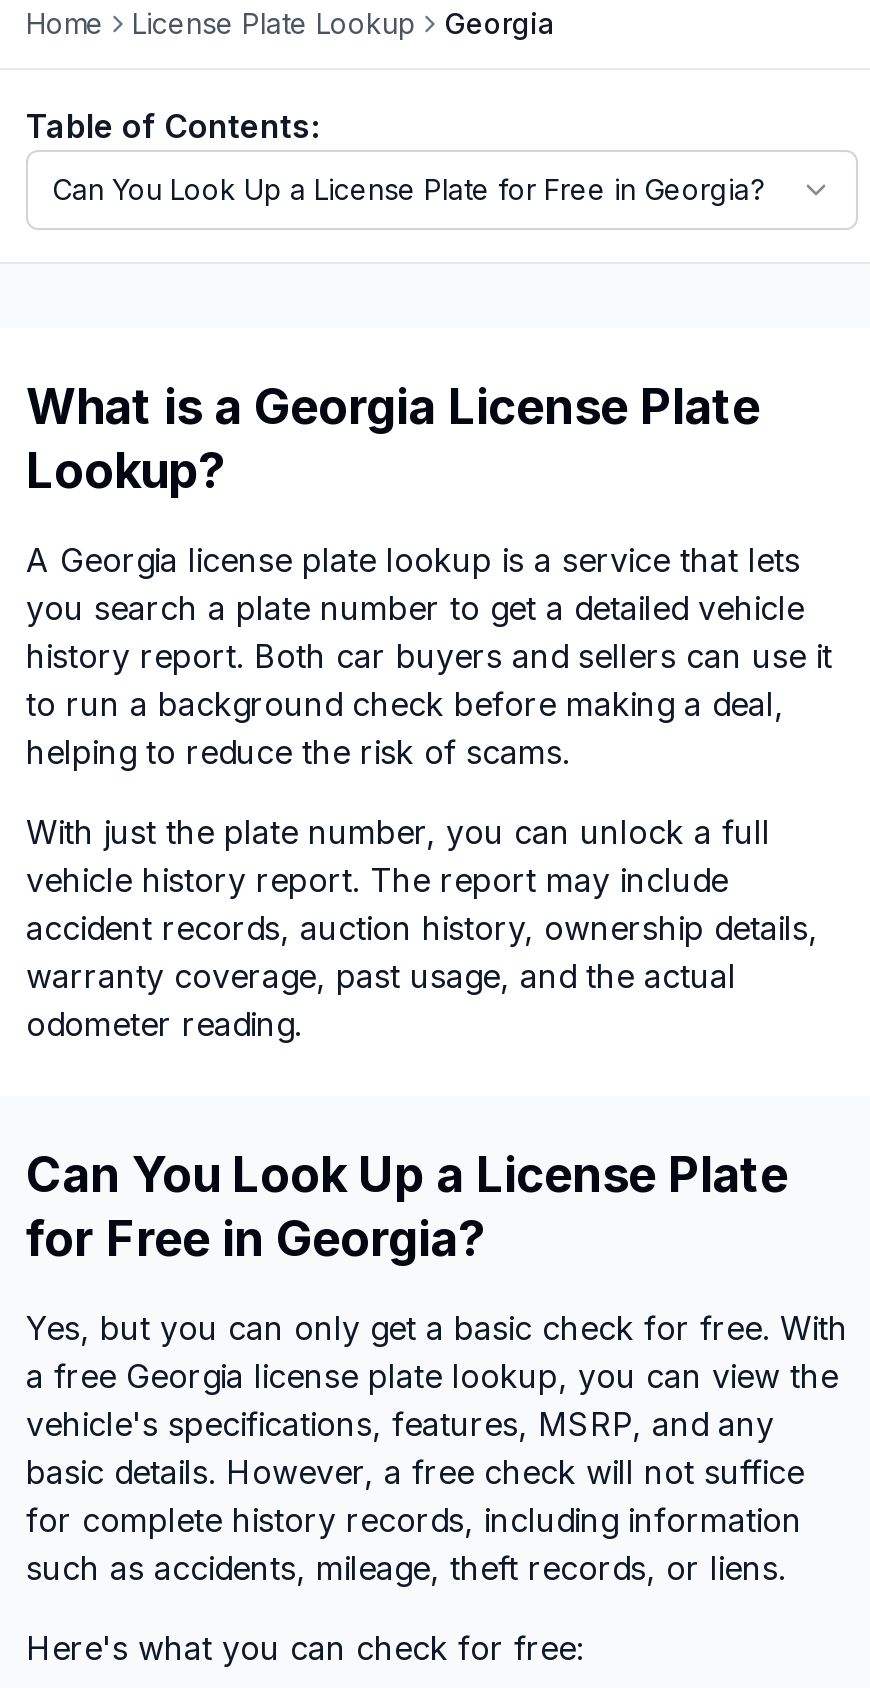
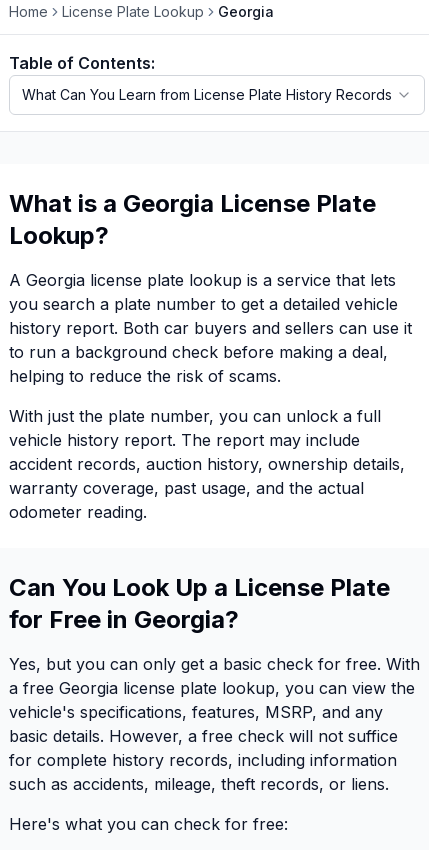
- Can You Look Up a License Plate for Free in Georgia?
+ What Can You Learn from License Plate History Records
